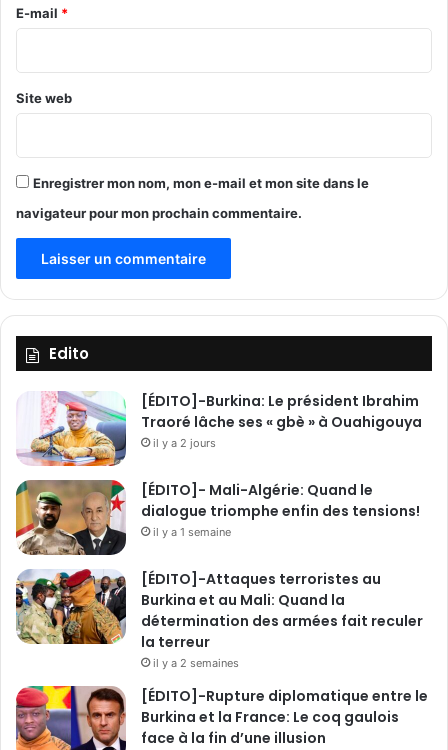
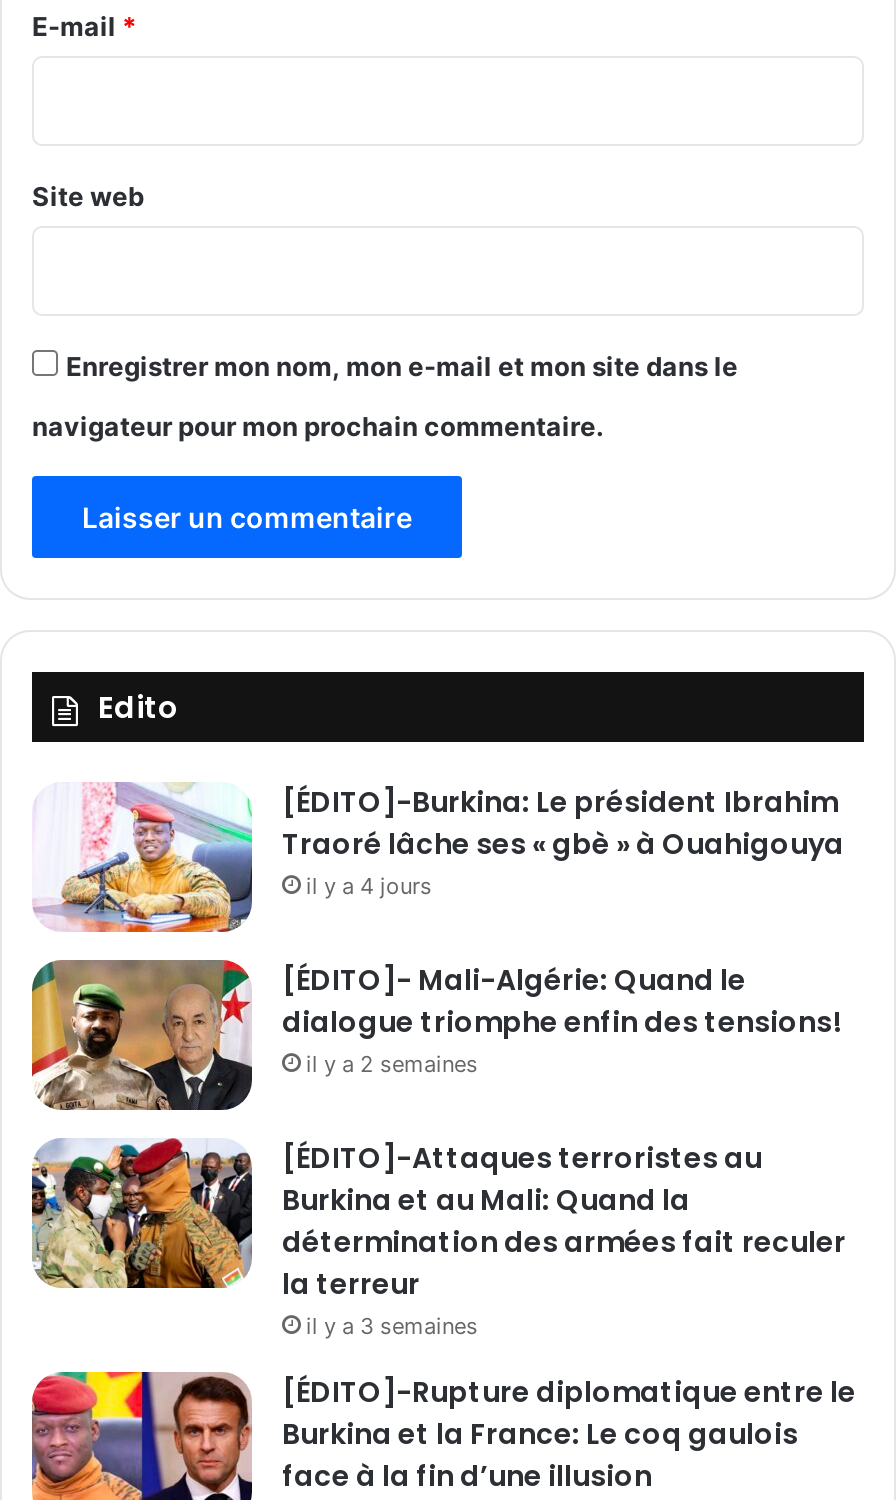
- il y a 2 jours
+ il y a 4 jours

- il y a 1 semaine

moved up: il y a 2 semaines

+ il y a 3 semaines
